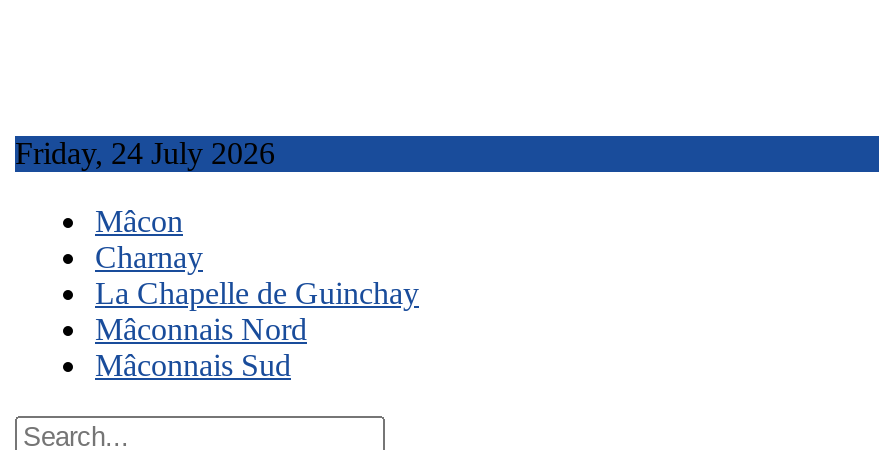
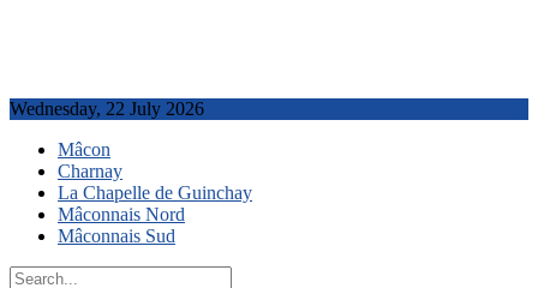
- Friday, 24 July 2026
+ Wednesday, 22 July 2026
